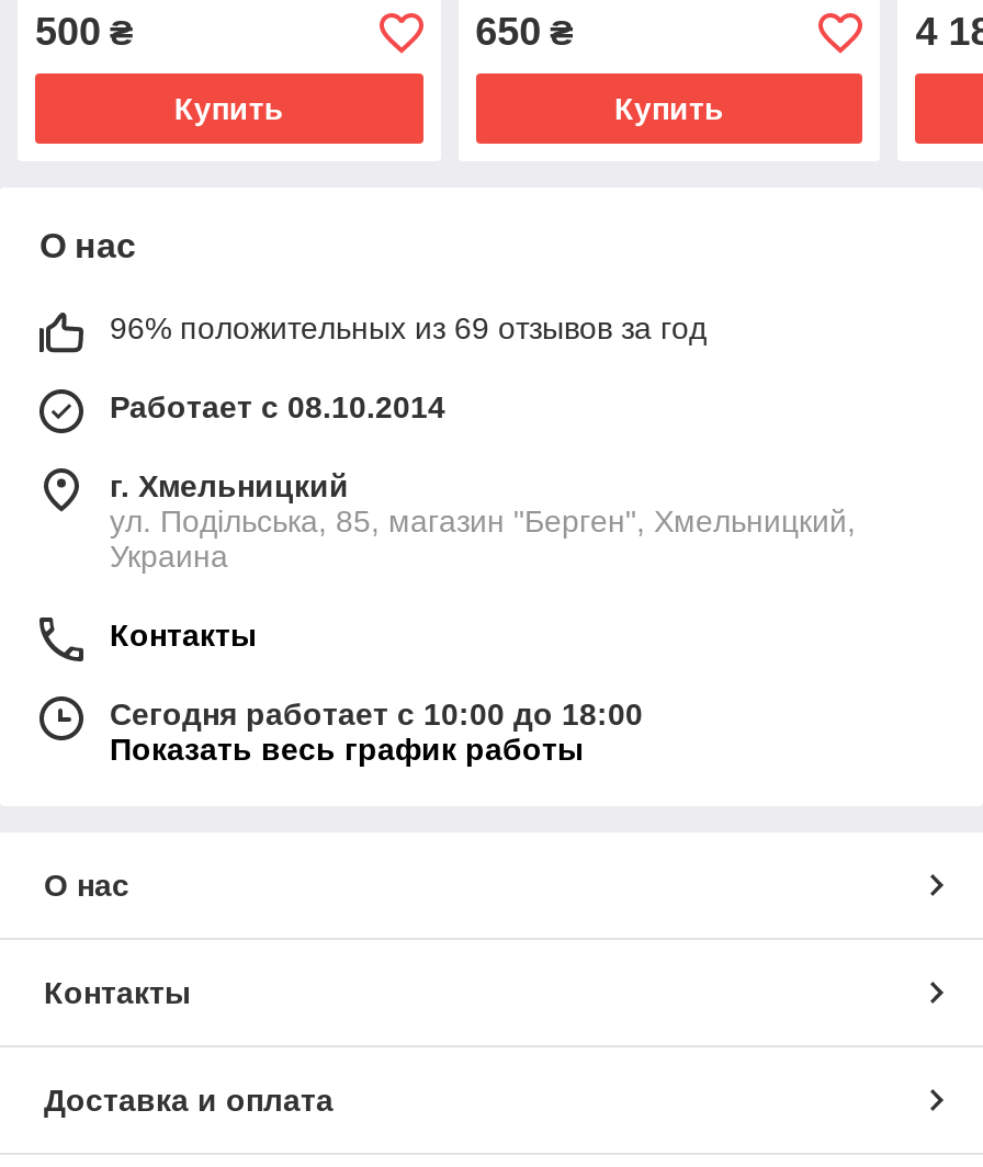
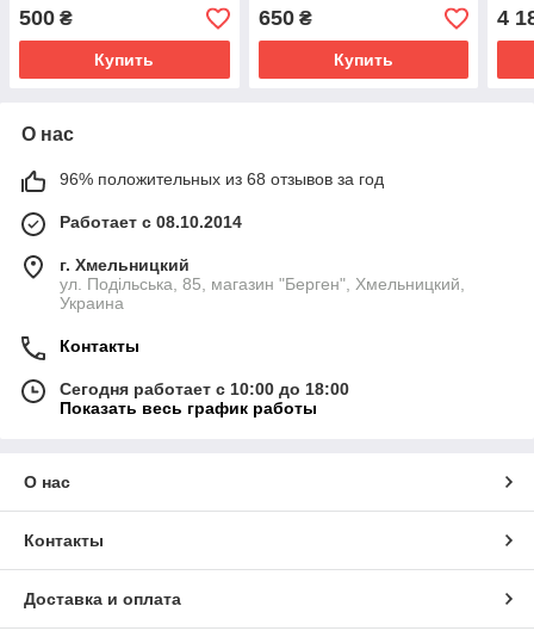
- 96% положительных из 69 отзывов за год
+ 96% положительных из 68 отзывов за год
